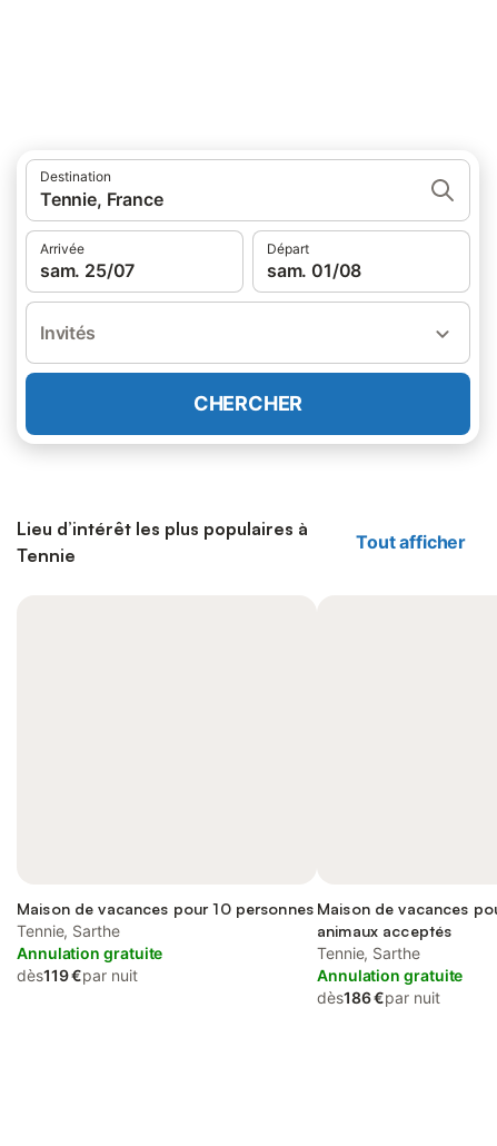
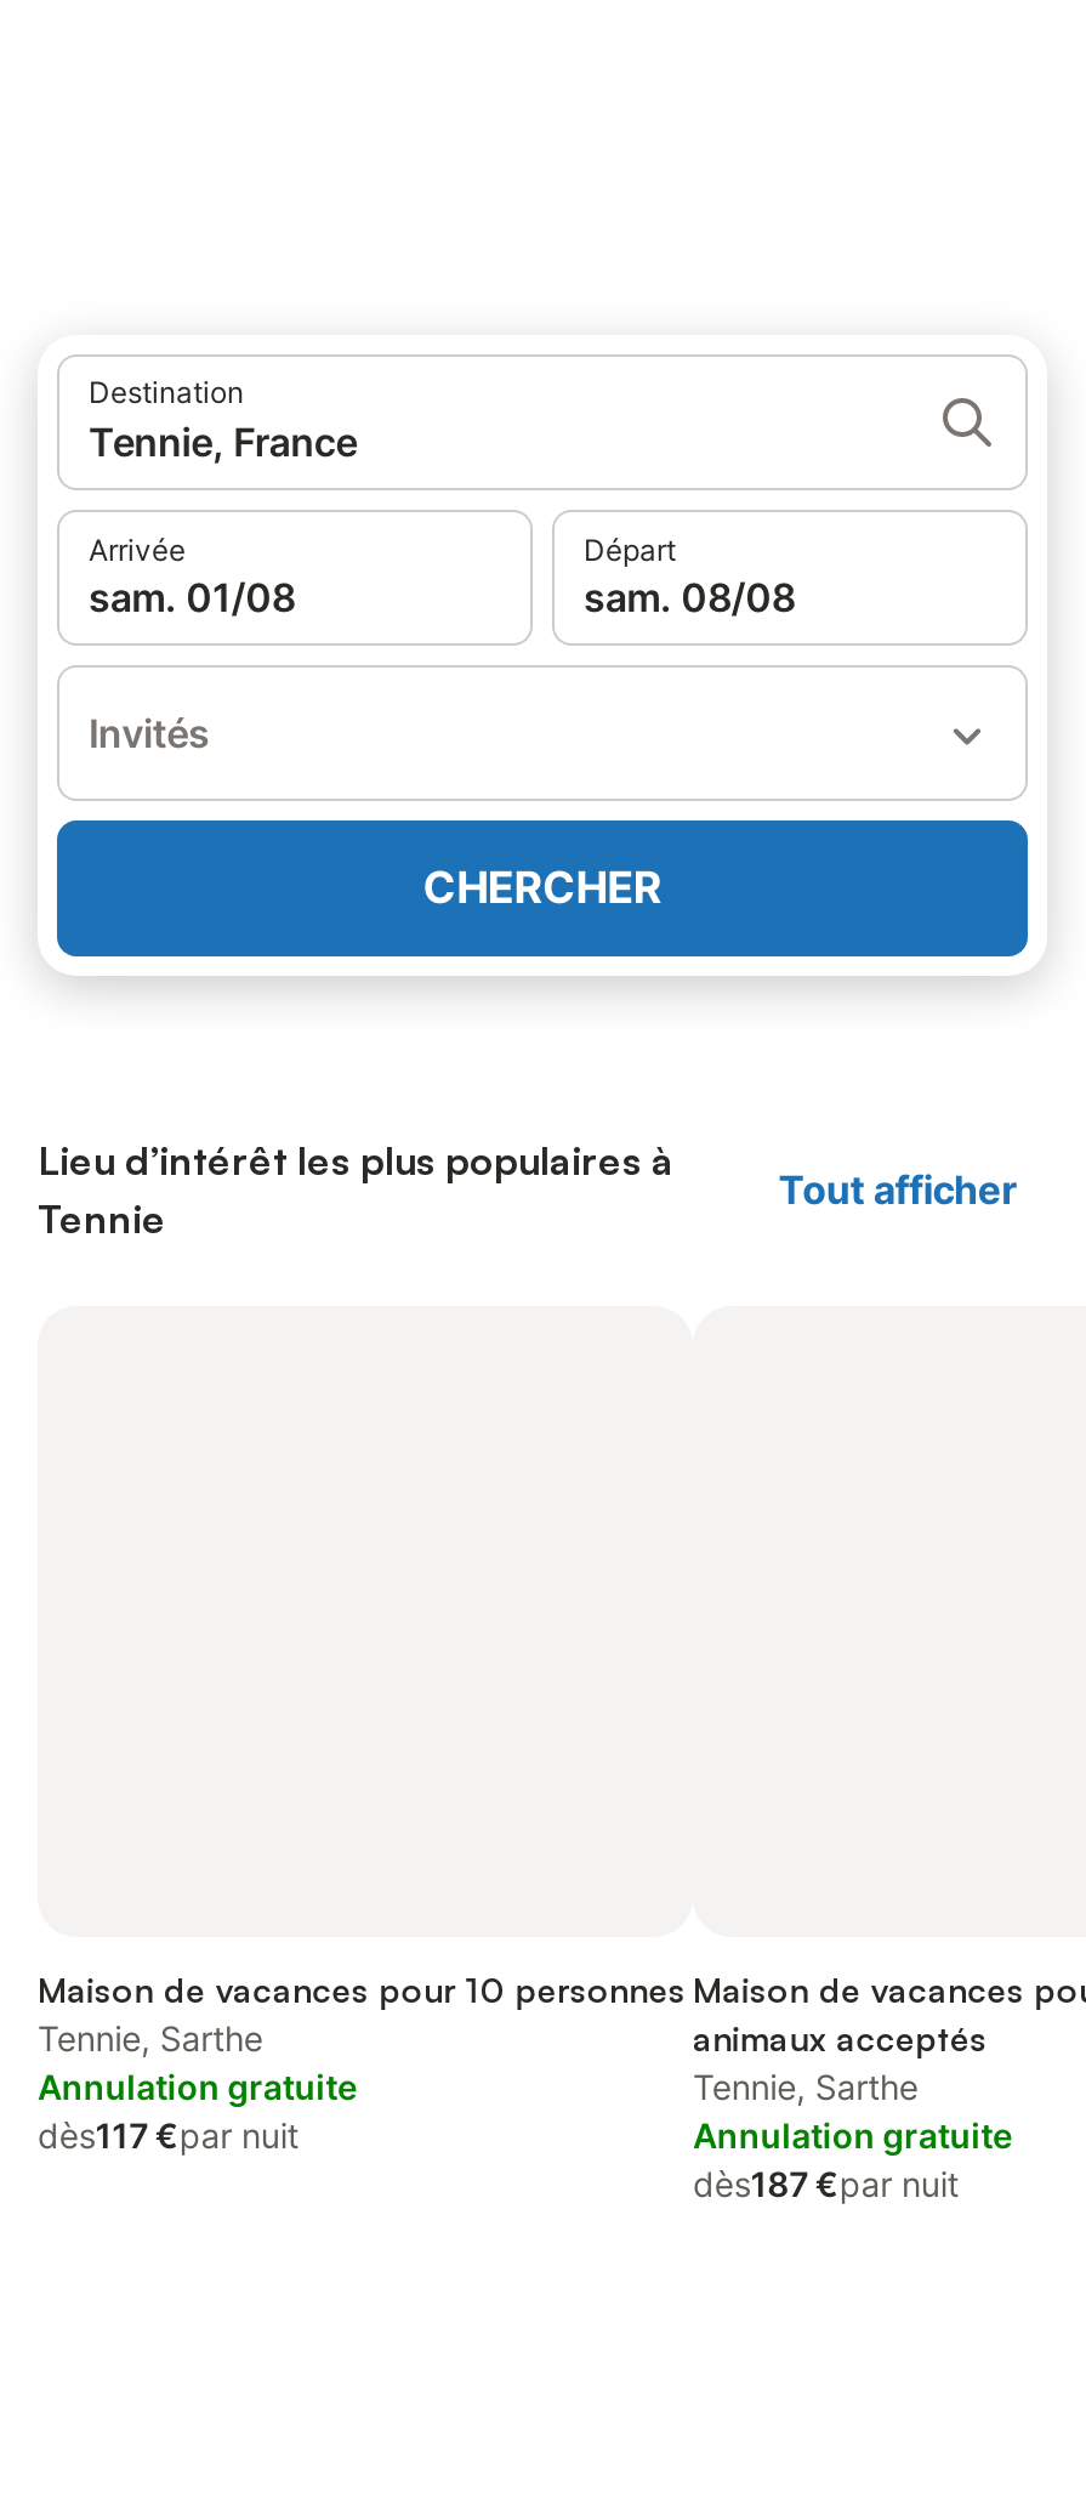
- sam. 25/07
+ sam. 01/08

- sam. 01/08
+ sam. 08/08

- dès119 €par nuit
+ dès117 €par nuit

- dès186 €par nuit
+ dès187 €par nuit
